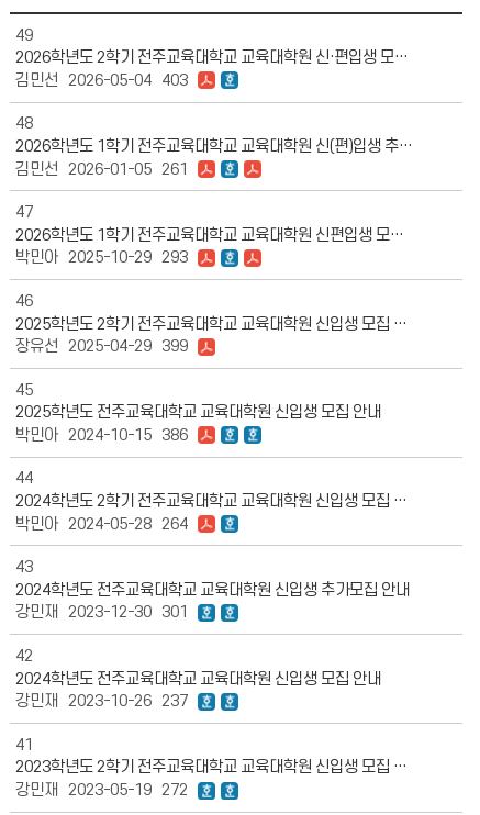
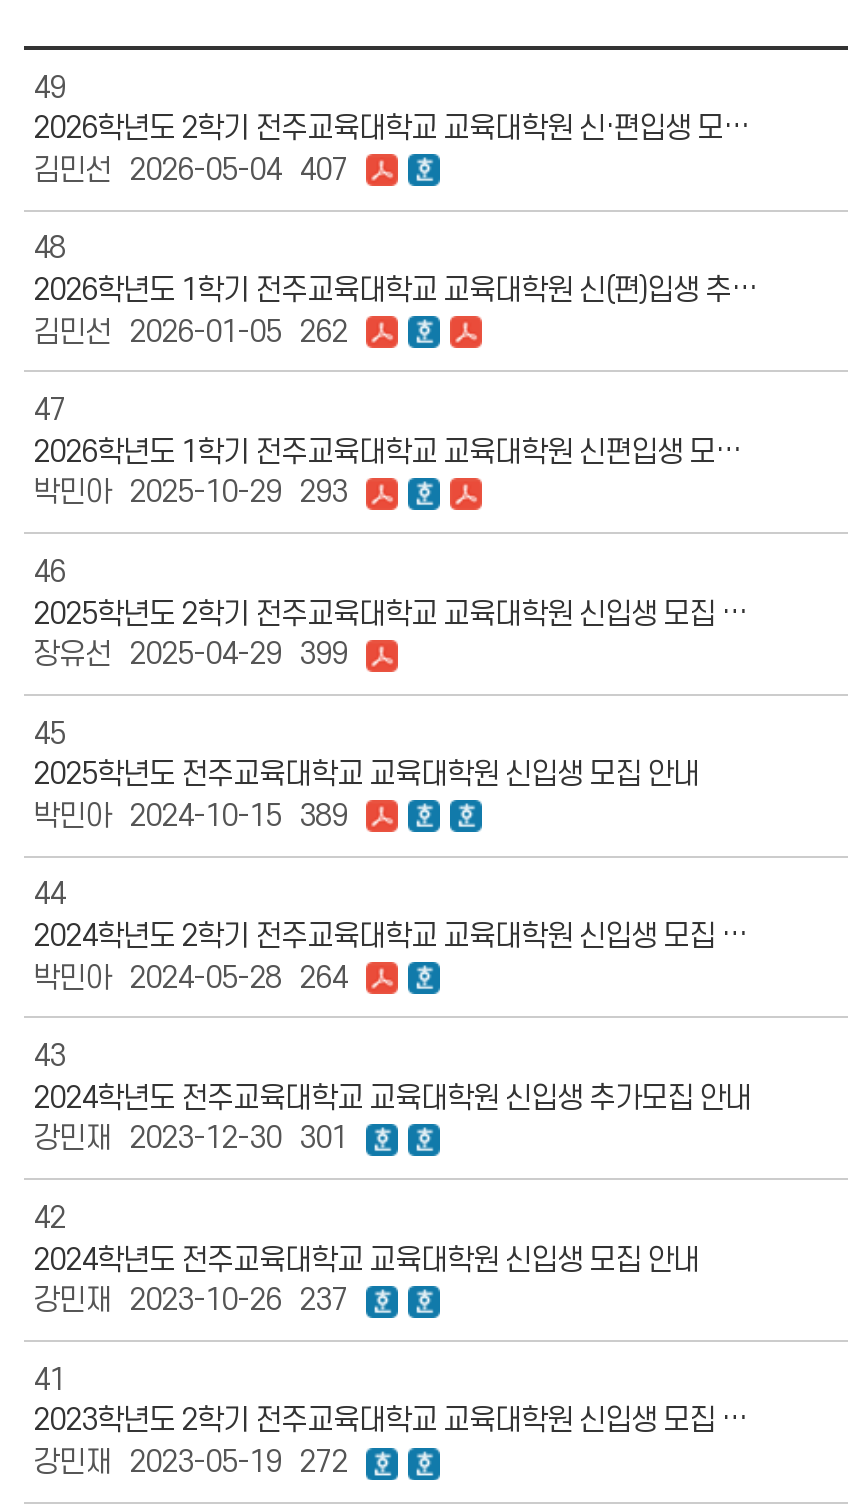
- 김민선 2026-05-04 403
+ 김민선 2026-05-04 407

- 김민선 2026-01-05 261
+ 김민선 2026-01-05 262

- 박민아 2024-10-15 386
+ 박민아 2024-10-15 389
